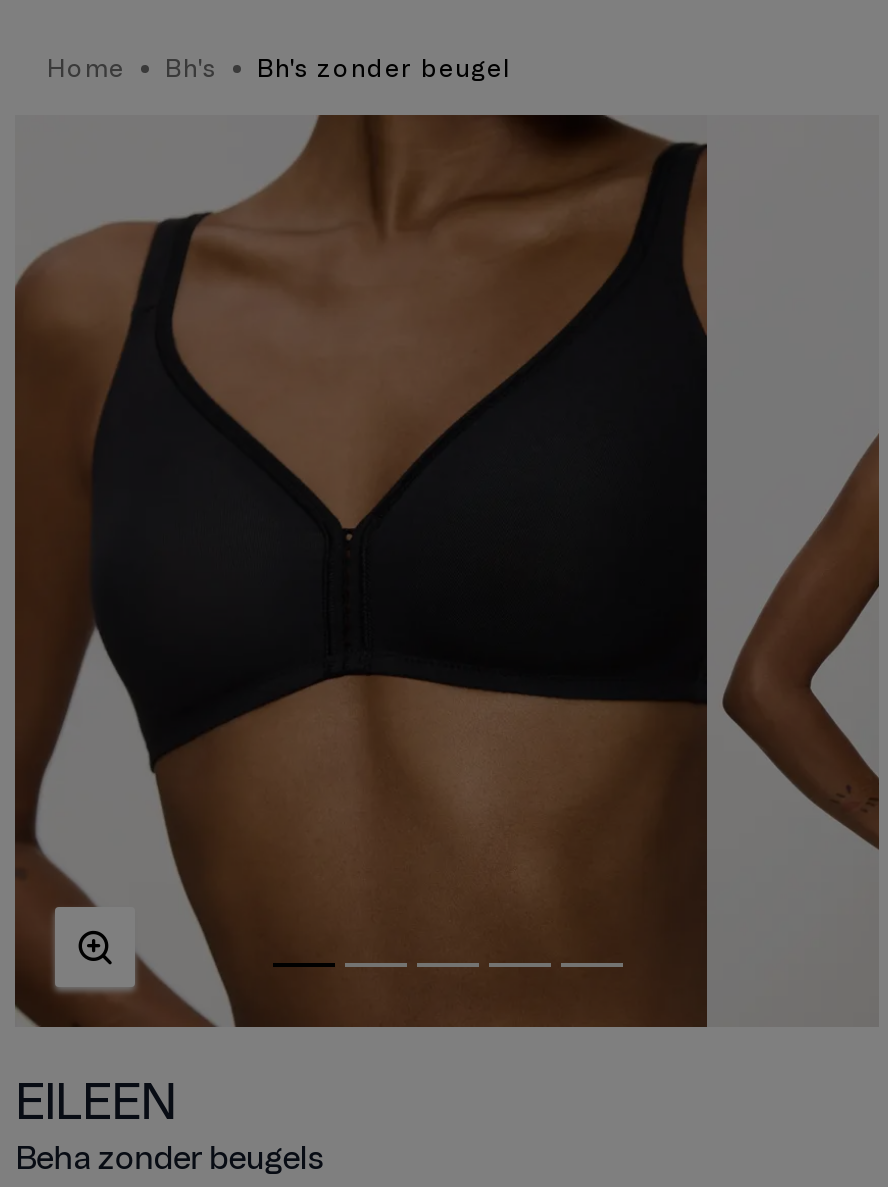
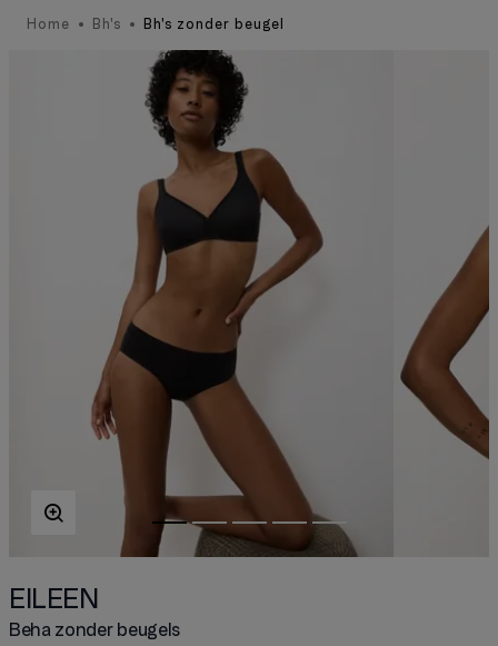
- [image]
+ [image]
